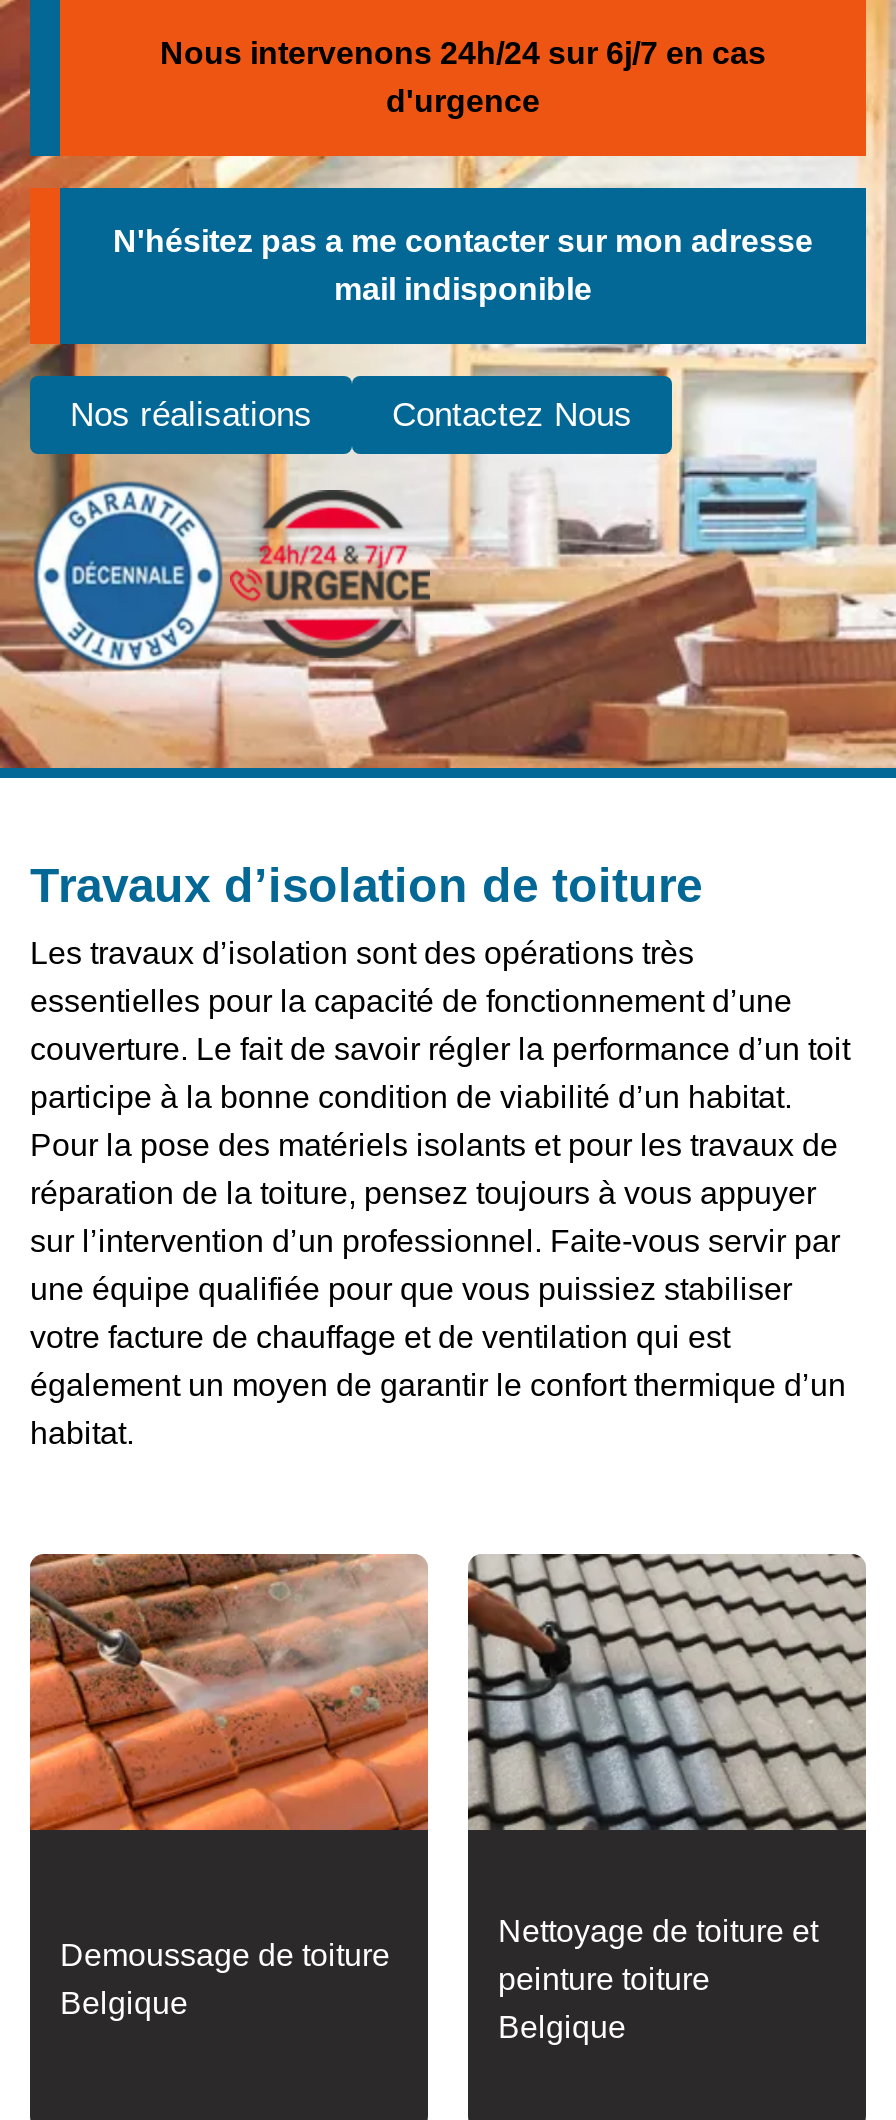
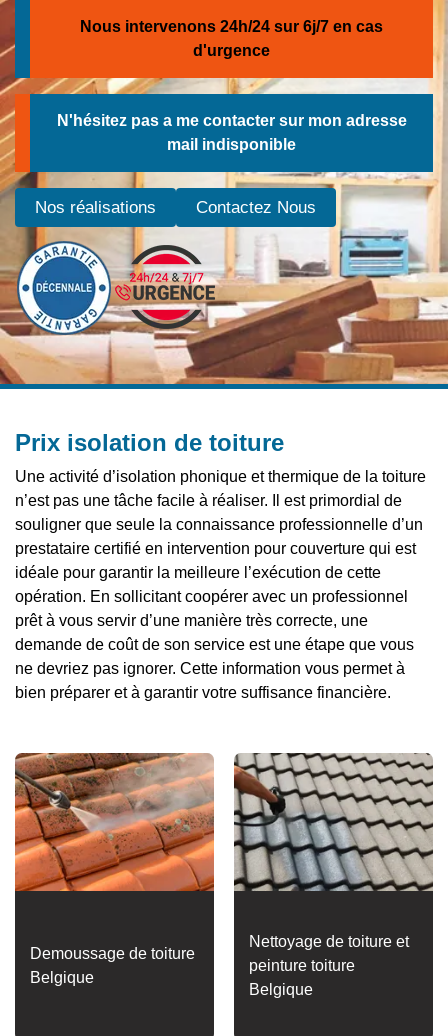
- Travaux d’isolation de toiture
- Les travaux d’isolation sont des opérations très
- essentielles pour la capacité de fonctionnement d’une
- couverture. Le fait de savoir régler la performance d’un toit
- participe à la bonne condition de viabilité d’un habitat.
- Pour la pose des matériels isolants et pour les travaux de
- réparation de la toiture, pensez toujours à vous appuyer
- sur l’intervention d’un professionnel. Faite-vous servir par
- une équipe qualifiée pour que vous puissiez stabiliser
- votre facture de chauffage et de ventilation qui est
- également un moyen de garantir le confort thermique d’un
- habitat.
+ Prix isolation de toiture
+ Une activité d’isolation phonique et thermique de la toiture
+ n’est pas une tâche facile à réaliser. Il est primordial de
+ souligner que seule la connaissance professionnelle d’un
+ prestataire certifié en intervention pour couverture qui est
+ idéale pour garantir la meilleure l’exécution de cette
+ opération. En sollicitant coopérer avec un professionnel
+ prêt à vous servir d’une manière très correcte, une
+ demande de coût de son service est une étape que vous
+ ne devriez pas ignorer. Cette information vous permet à
+ bien préparer et à garantir votre suffisance financière.
